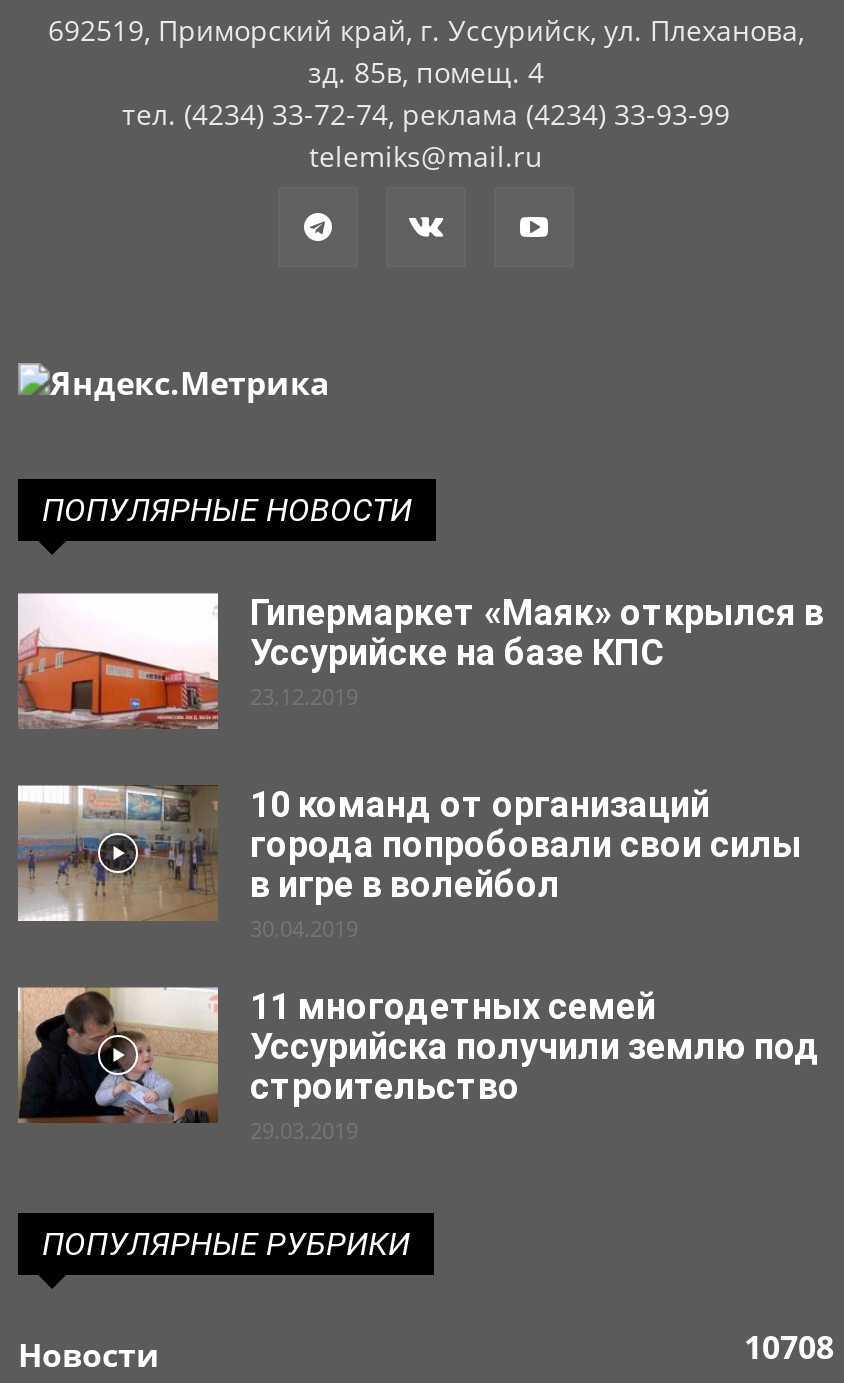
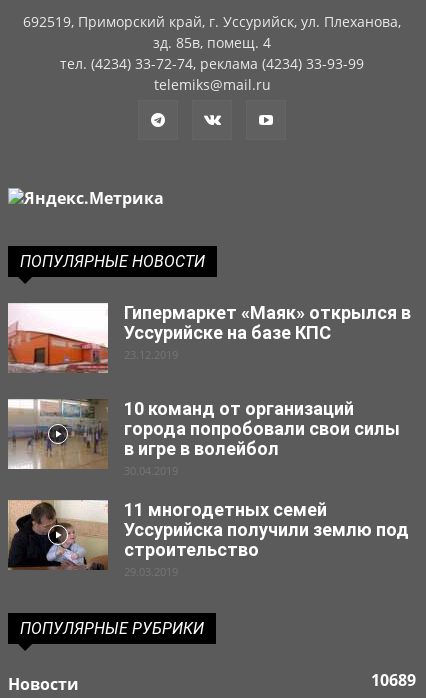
- 10708
+ 10689
